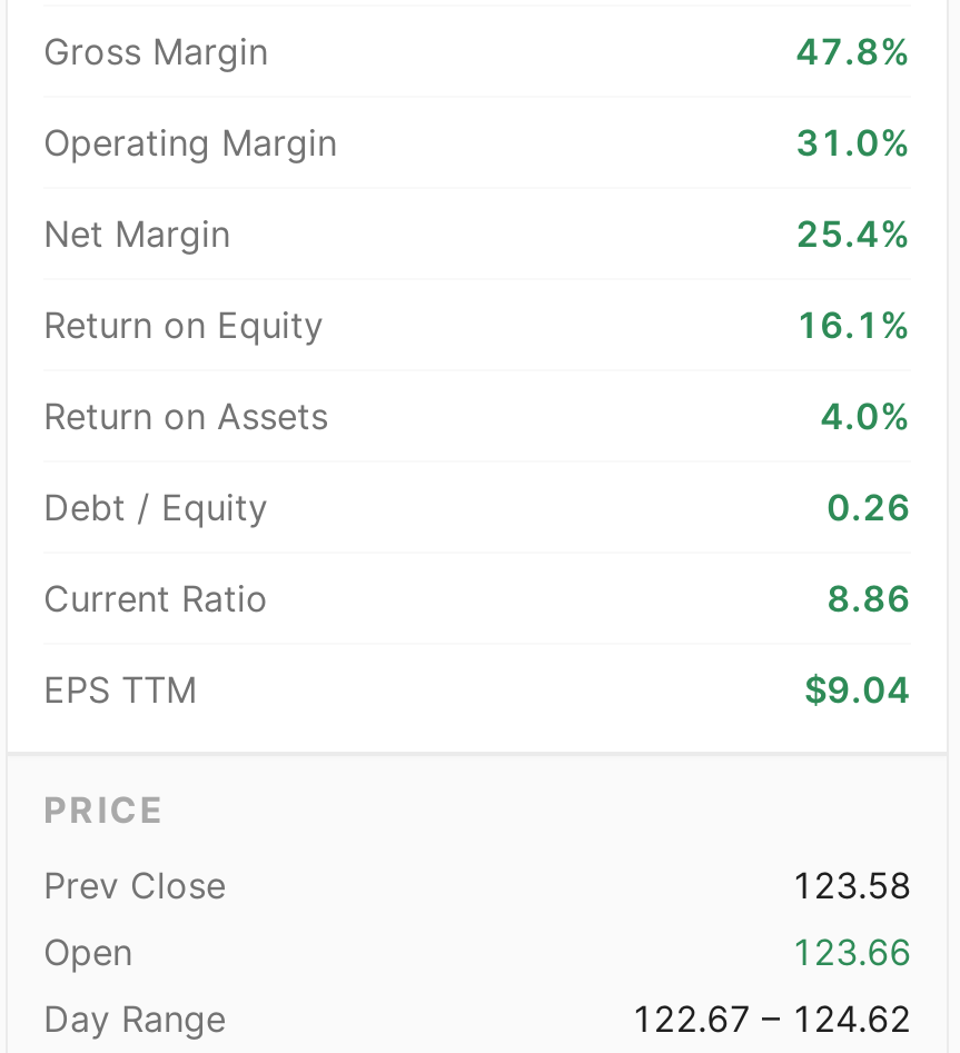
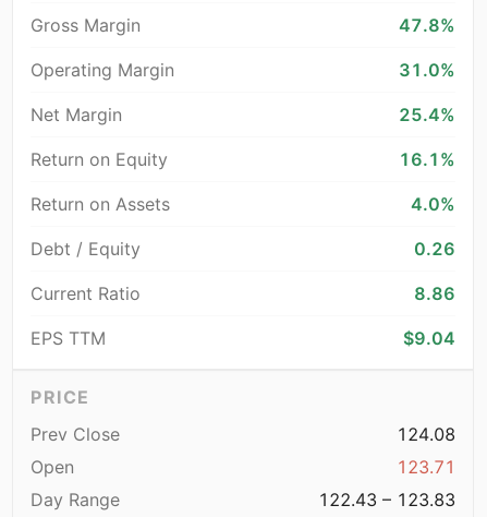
- 123.58
+ 124.08

- 123.66
+ 123.71

- 122.67 – 124.62
+ 122.43 – 123.83
